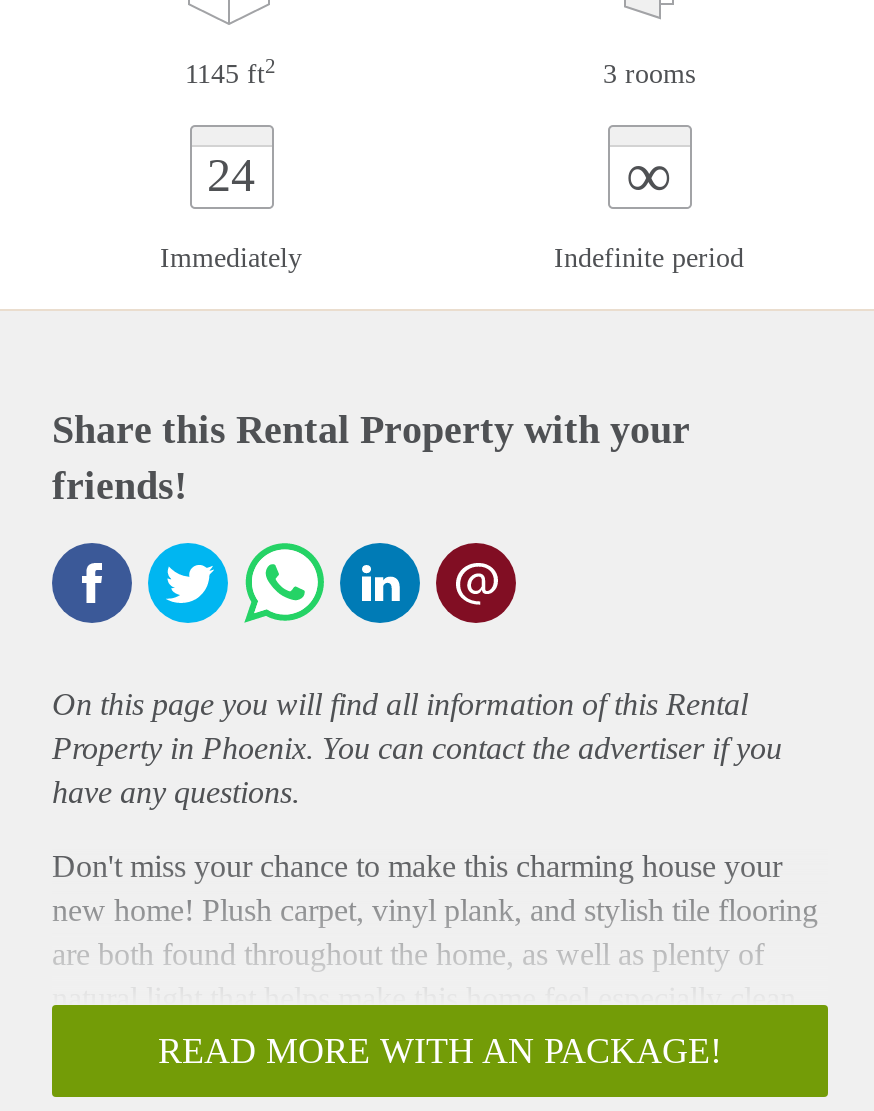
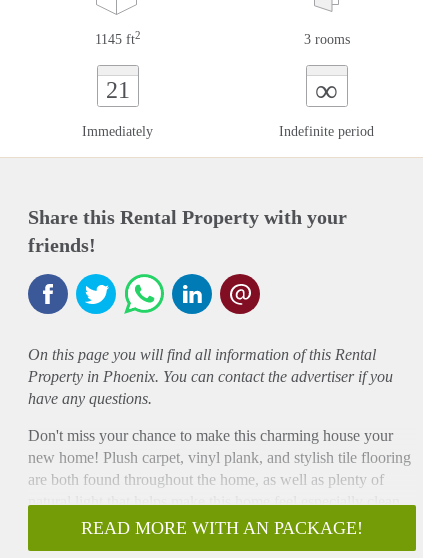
- 24
+ 21
